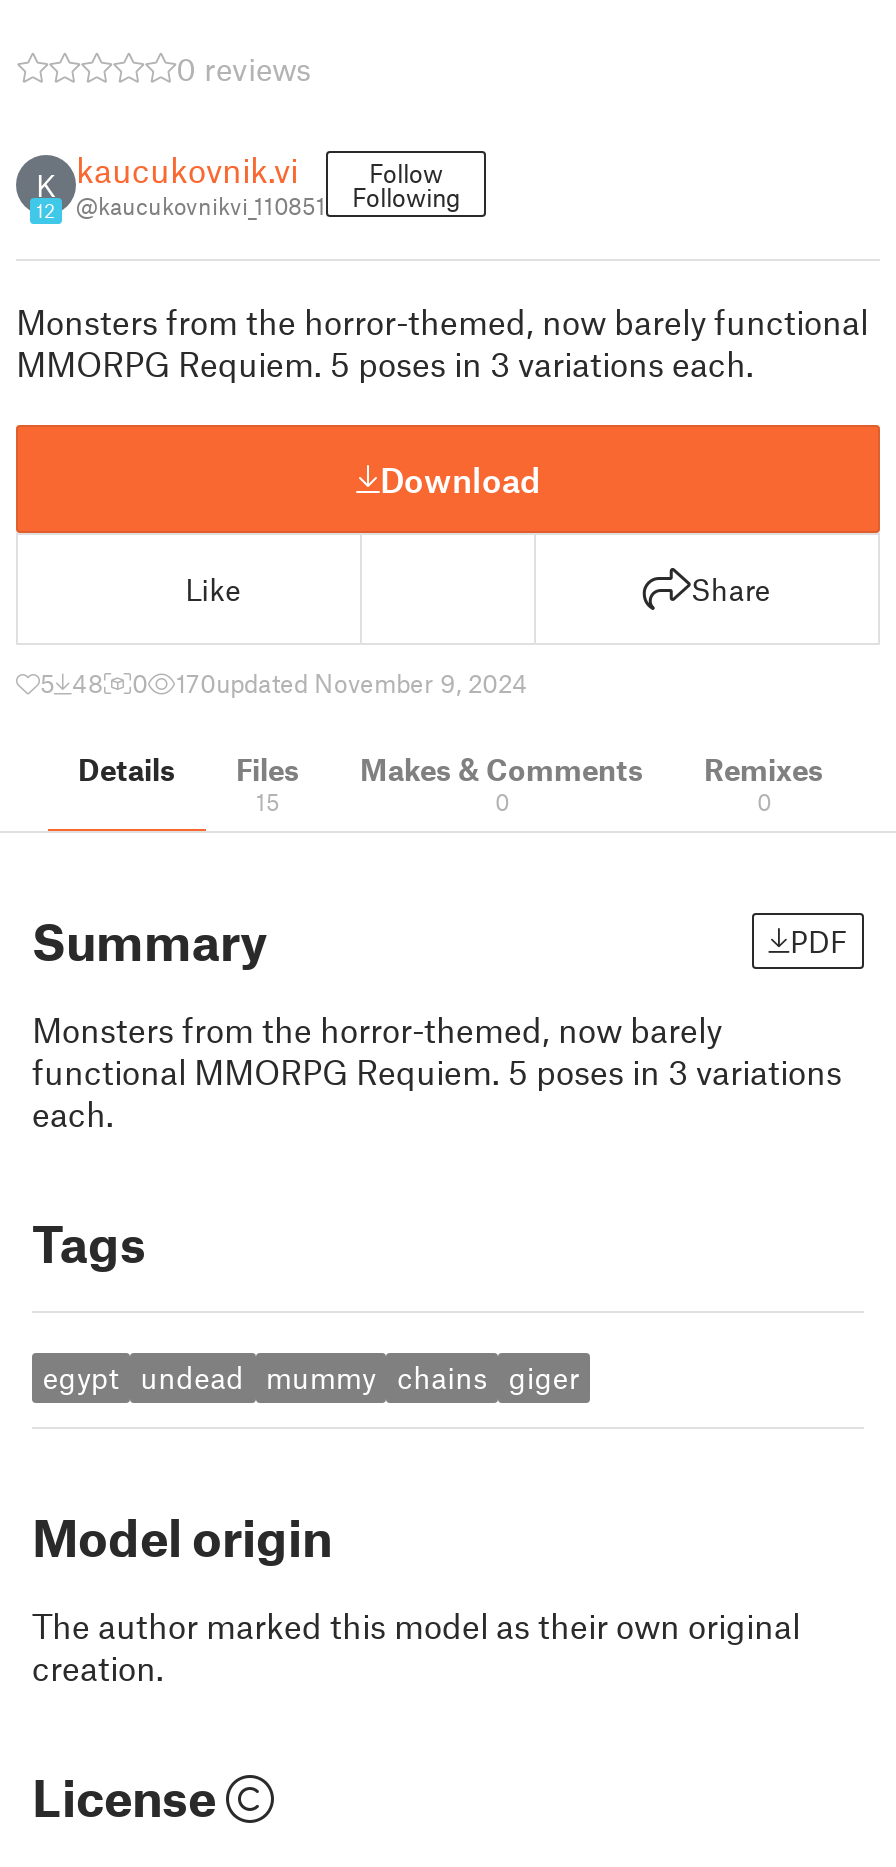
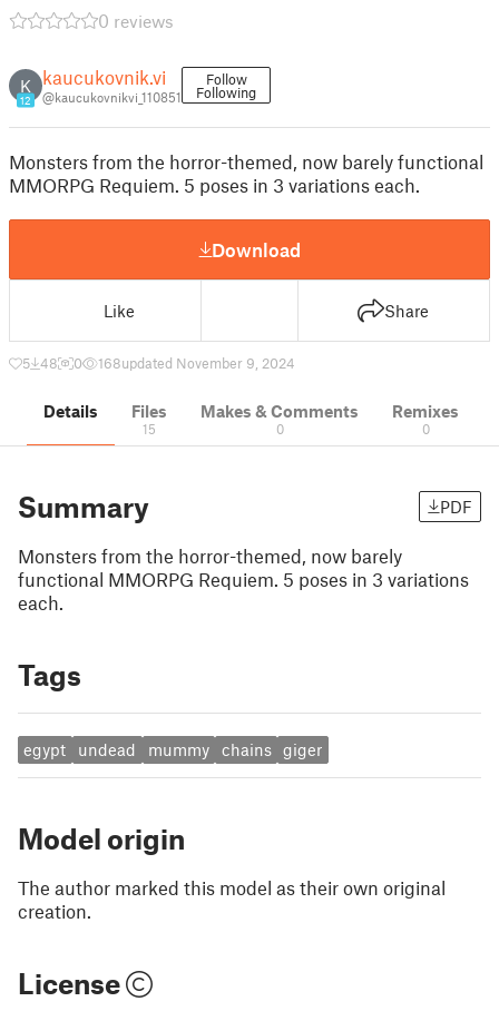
- 170updated November 9, 2024
+ 168updated November 9, 2024
